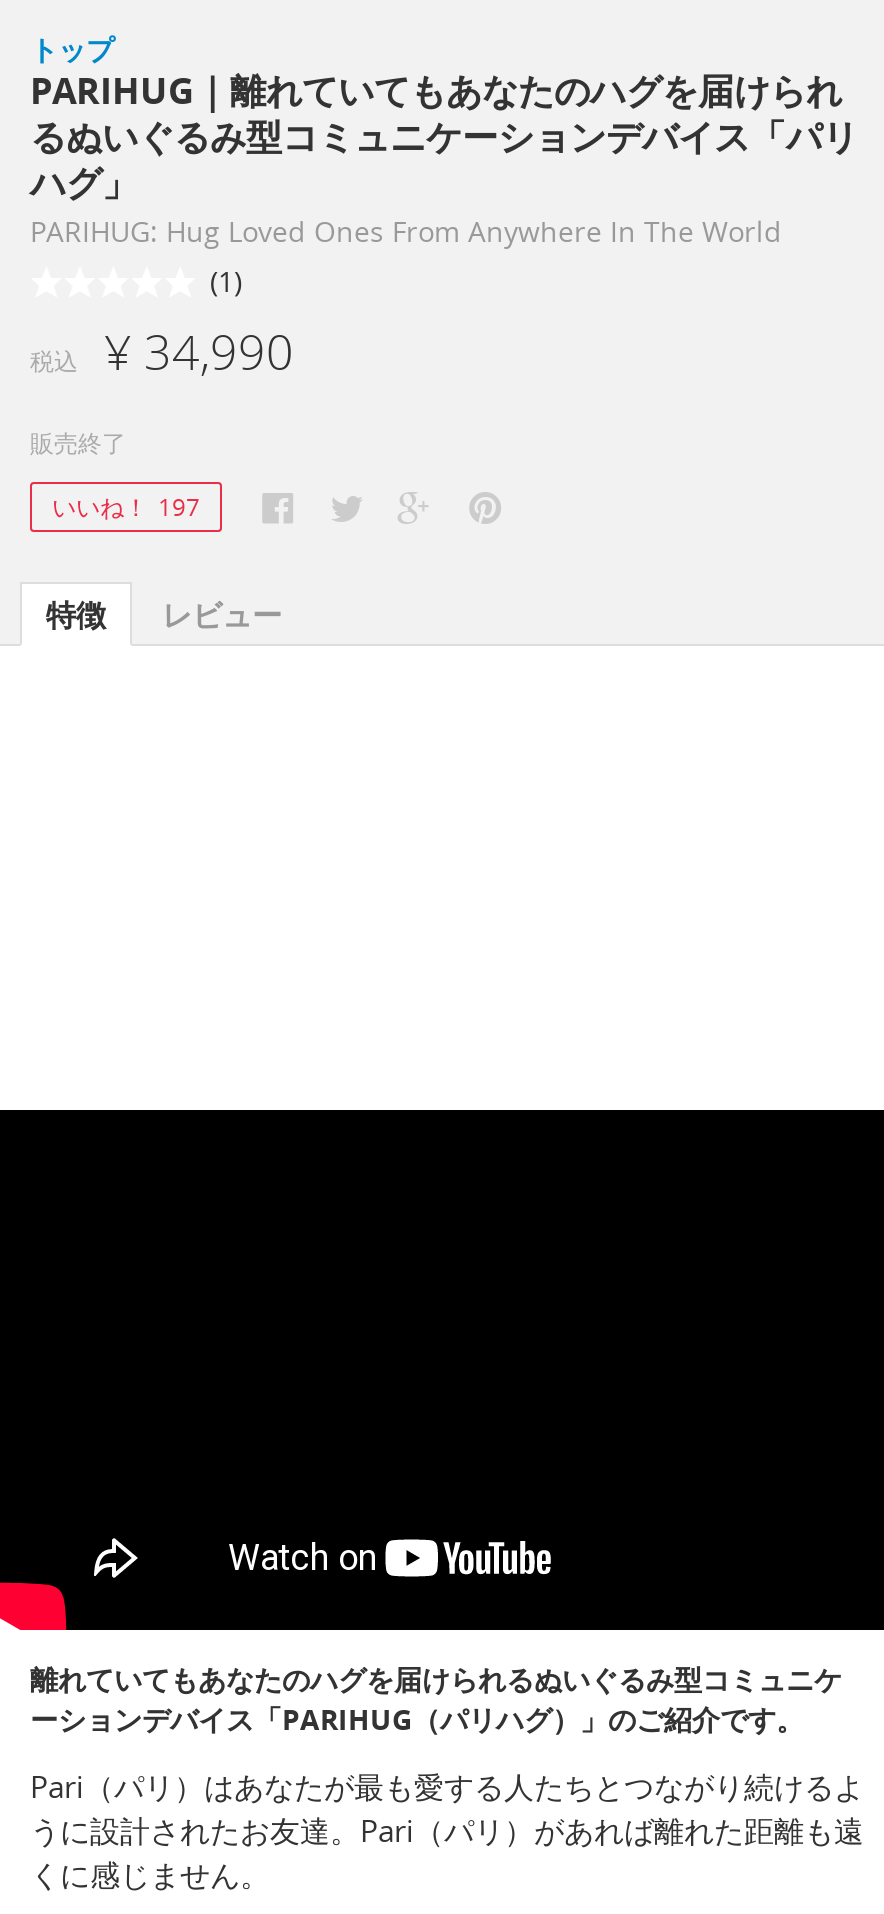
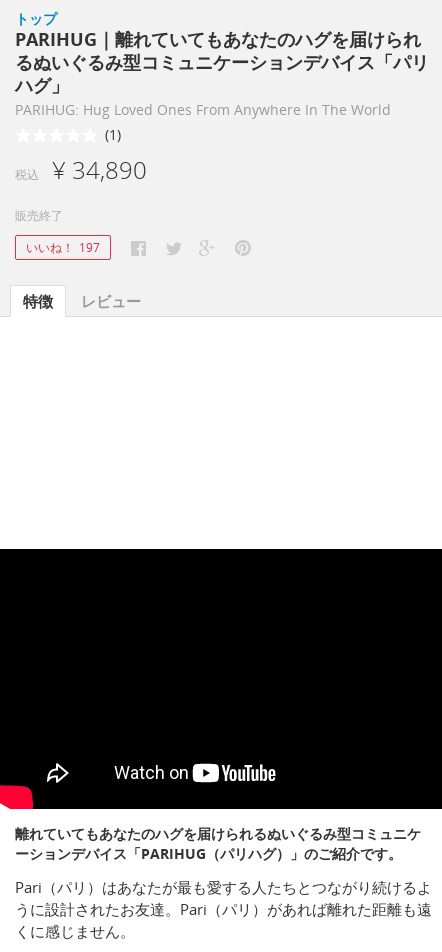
- 税込 ¥ 34,990
+ 税込 ¥ 34,890
